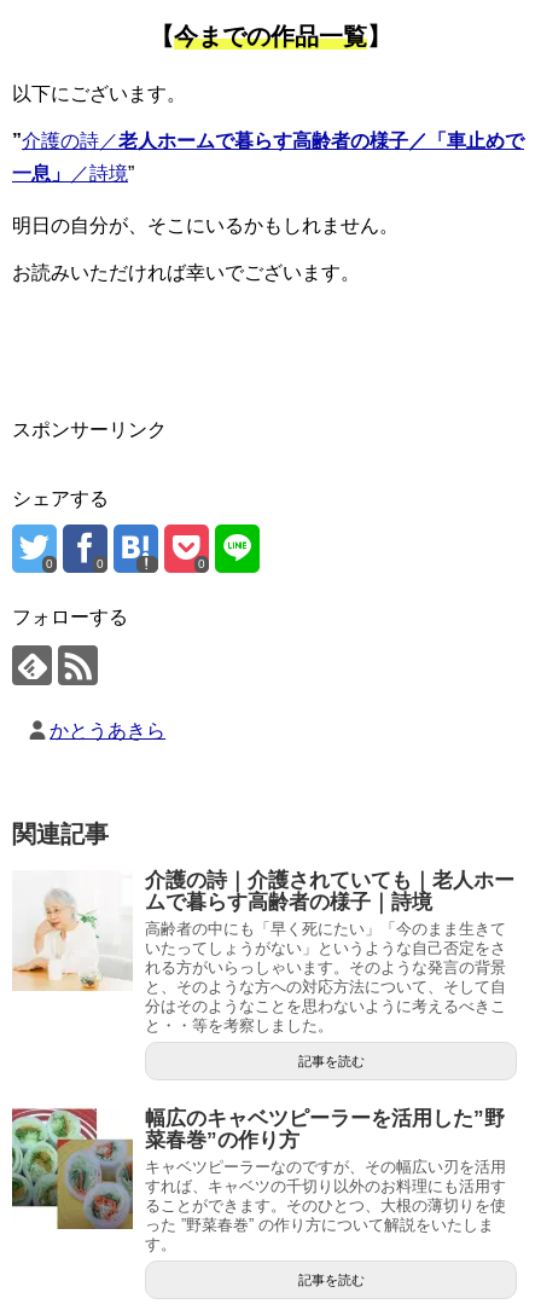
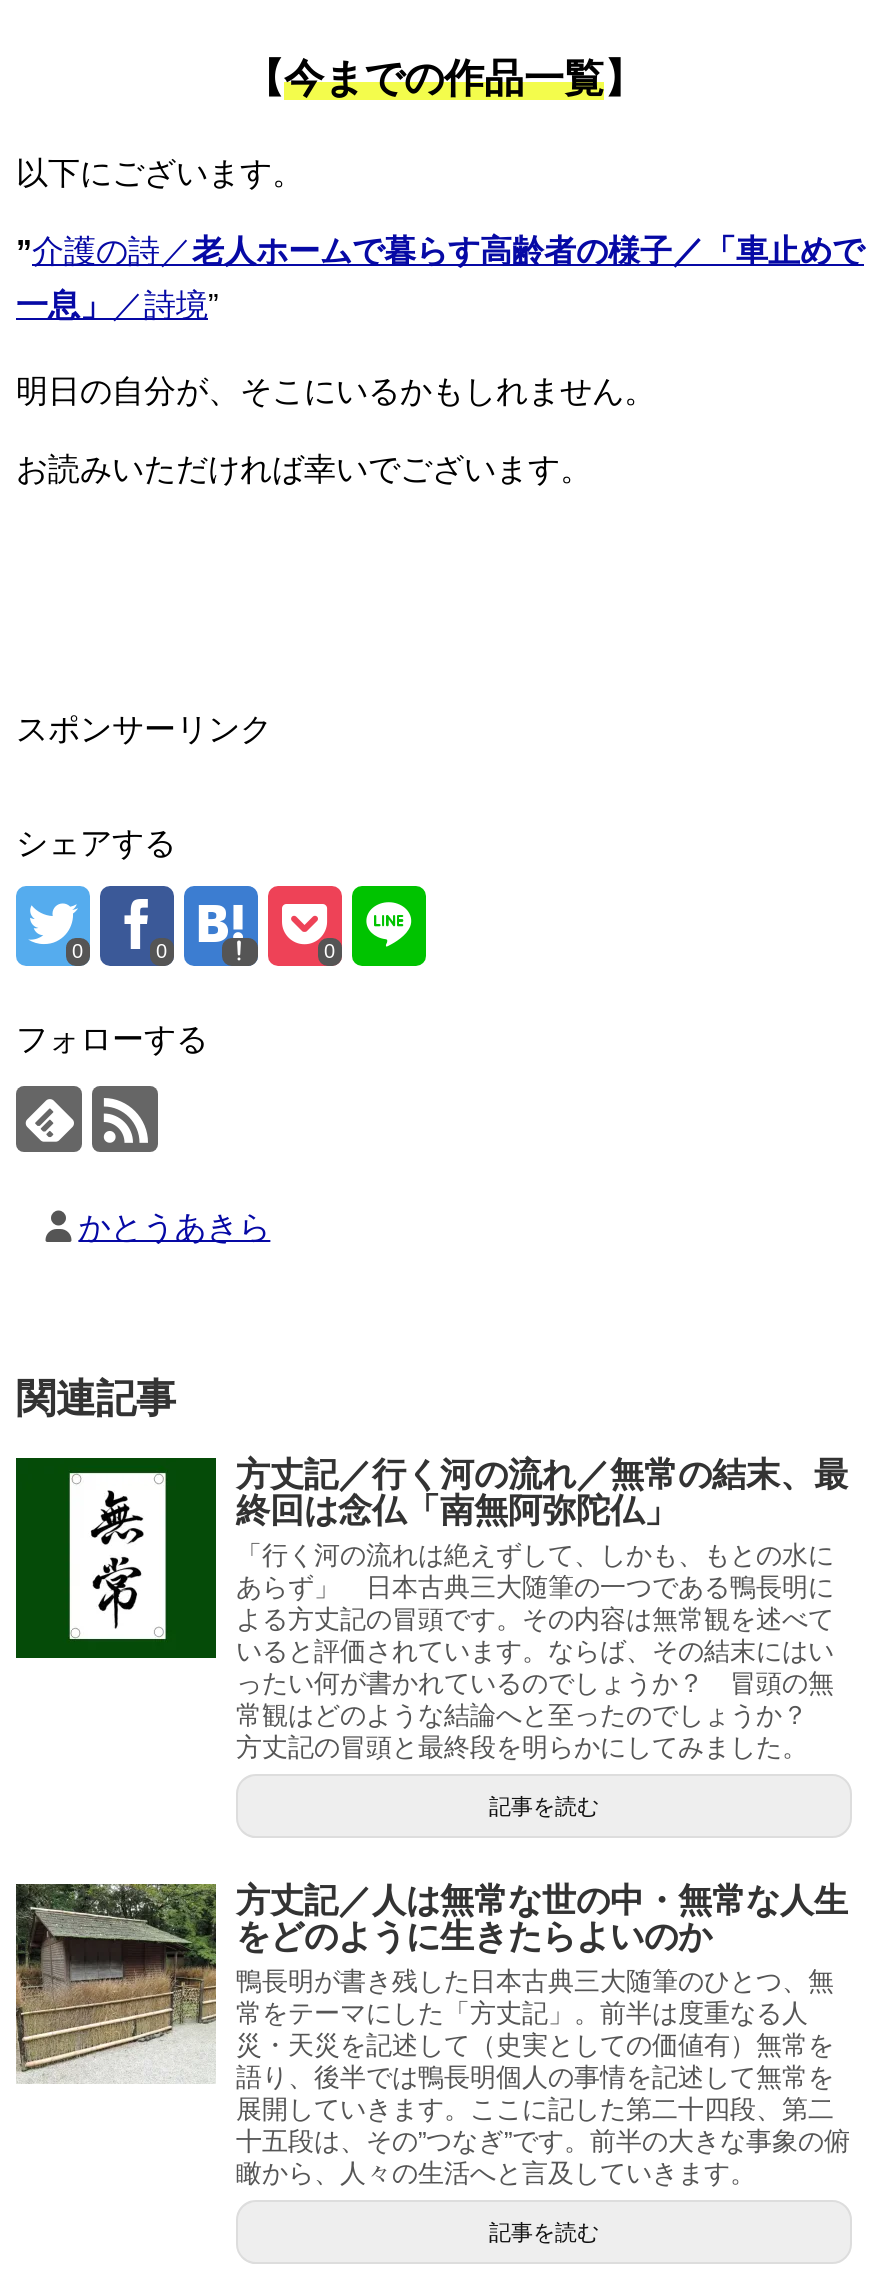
- [image]
- 介護の詩｜介護されていても｜老人ホー
- ムで暮らす高齢者の様子｜詩境
- 高齢者の中にも「早く死にたい」「今のまま生きて
- いたってしょうがない」というような自己否定をさ
- れる方がいらっしゃいます。そのような発言の背景
- と、そのような方への対応方法について、そして自
- 分はそのようなことを思わないように考えるべきこ
- と・・等を考察しました。
+ [image]
+ 方丈記／行く河の流れ／無常の結末、最
+ 終回は念仏「南無阿弥陀仏」
+ 「行く河の流れは絶えずして、しかも、もとの水に
+ あらず」 日本古典三大随筆の一つである鴨長明に
+ よる方丈記の冒頭です。その内容は無常観を述べて
+ いると評価されています。ならば、その結末にはい
+ ったい何が書かれているのでしょうか？ 冒頭の無
+ 常観はどのような結論へと至ったのでしょうか？
+ 方丈記の冒頭と最終段を明らかにしてみました。

- [image]
- 幅広のキャベツピーラーを活用した”野
- 菜春巻”の作り方
- キャベツピーラーなのですが、その幅広い刃を活用
- すれば、キャベツの千切り以外のお料理にも活用す
- ることができます。そのひとつ、大根の薄切りを使
- った ”野菜春巻” の作り方について解説をいたしま
- す。
+ [image]
+ 方丈記／人は無常な世の中・無常な人生
+ をどのように生きたらよいのか
+ 鴨長明が書き残した日本古典三大随筆のひとつ、無
+ 常をテーマにした「方丈記」。前半は度重なる人
+ 災・天災を記述して（史実としての価値有）無常を
+ 語り、後半では鴨長明個人の事情を記述して無常を
+ 展開していきます。ここに記した第二十四段、第二
+ 十五段は、その”つなぎ”です。前半の大きな事象の俯
+ 瞰から、人々の生活へと言及していきます。
